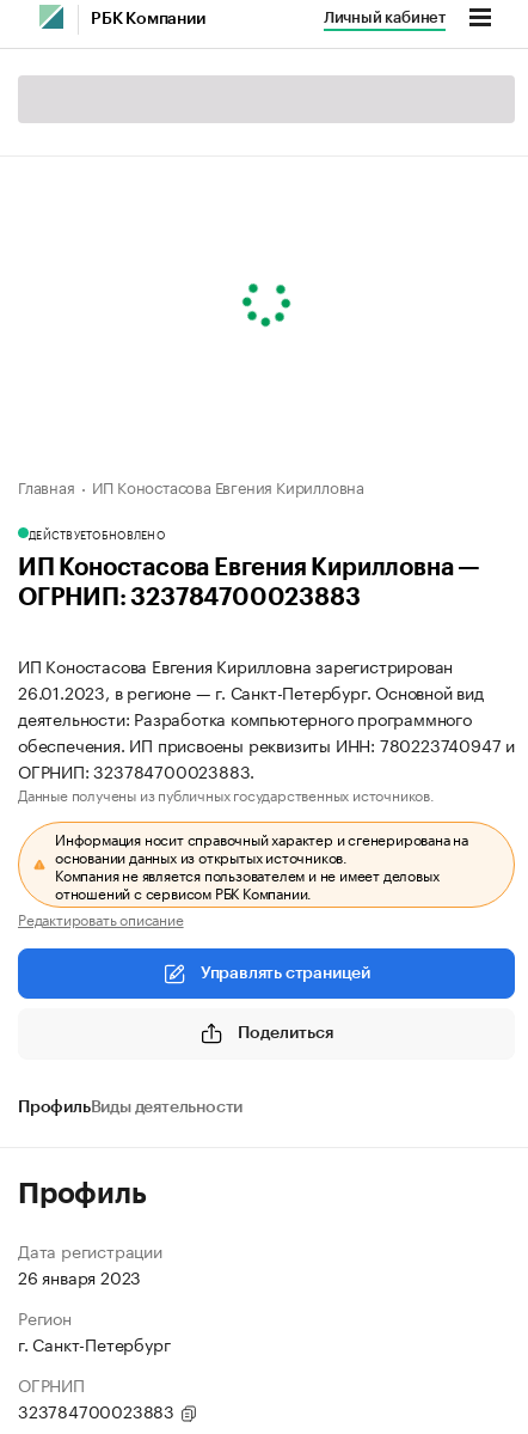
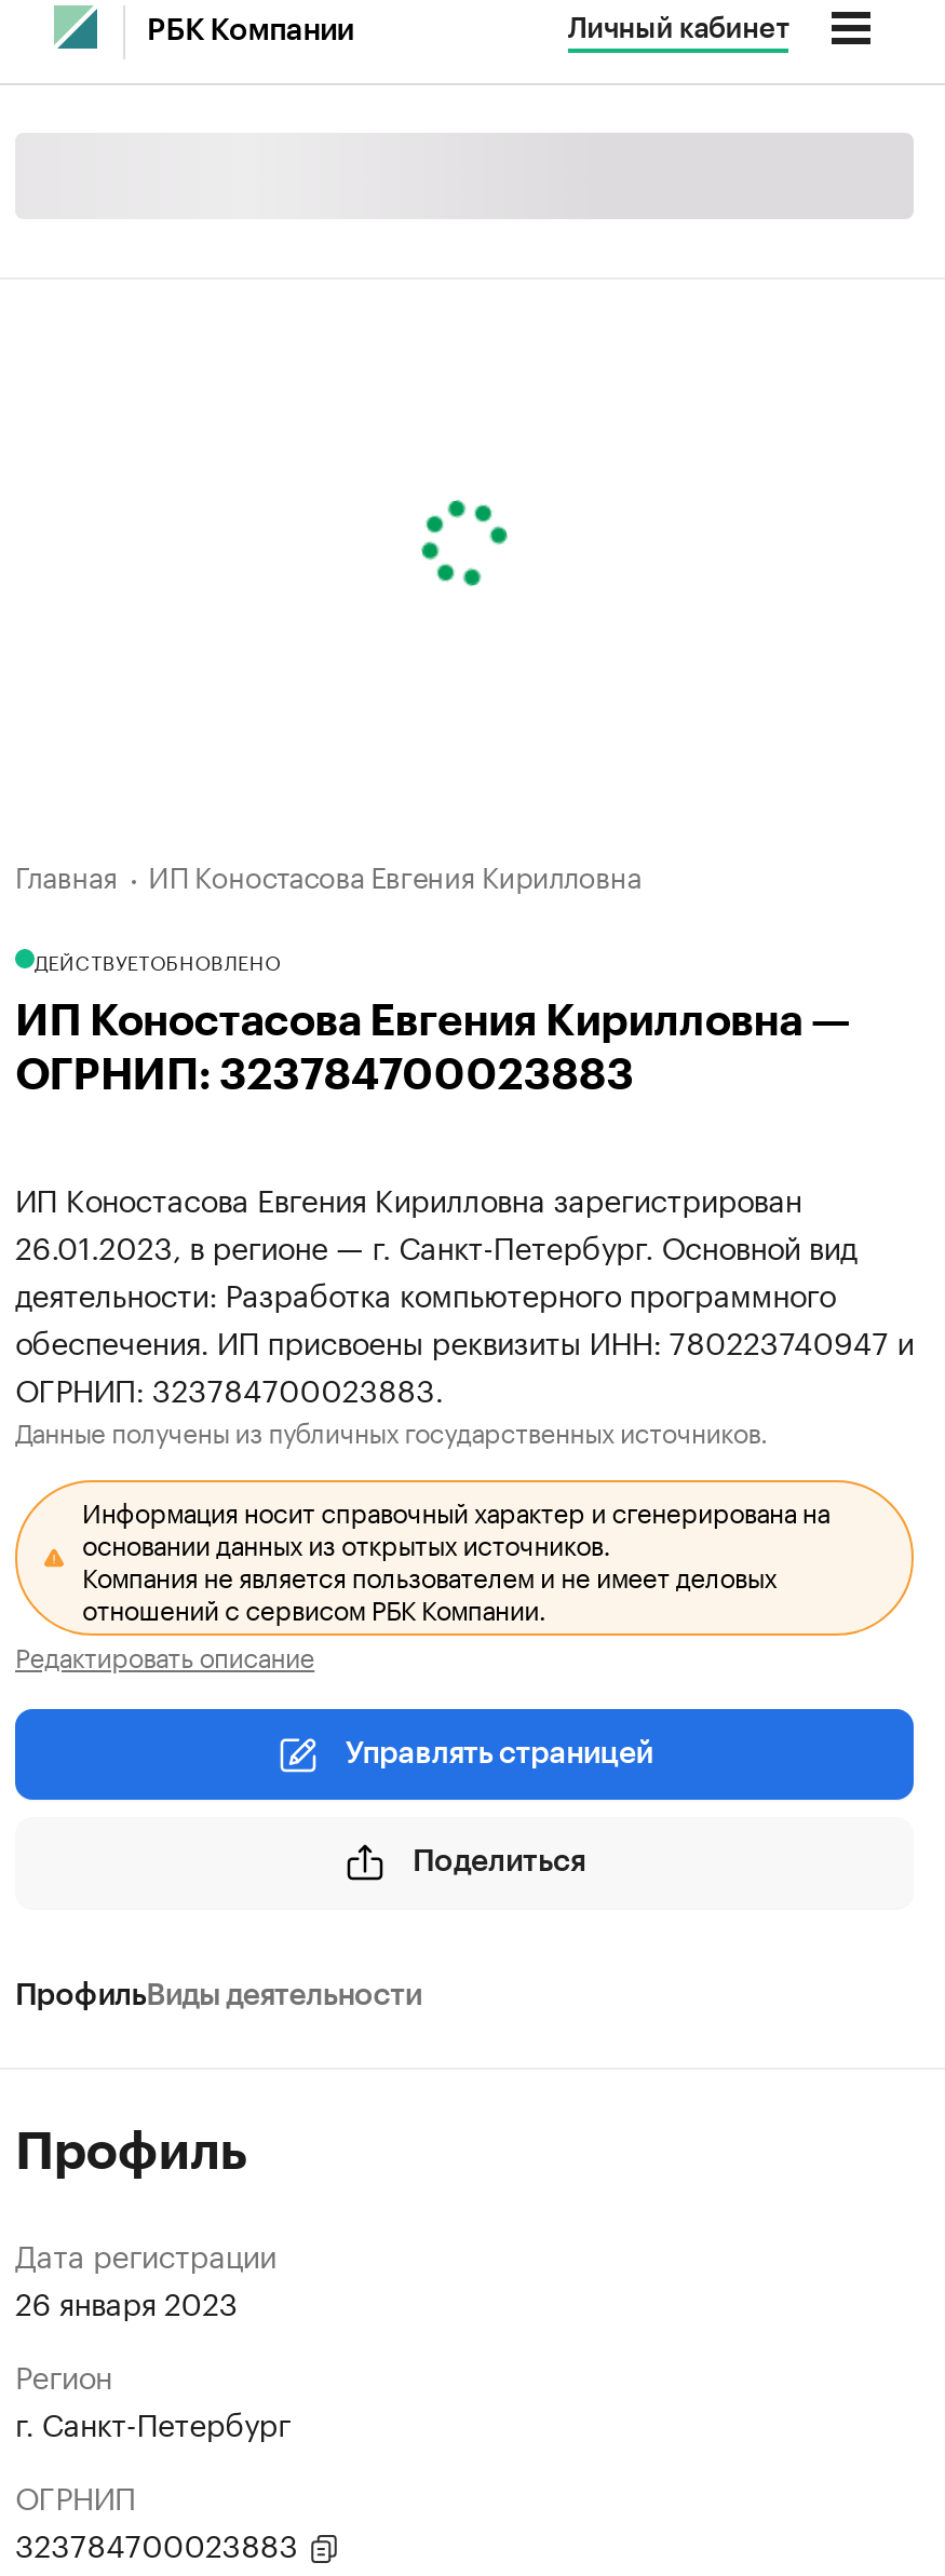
- [image]
+ [image]
